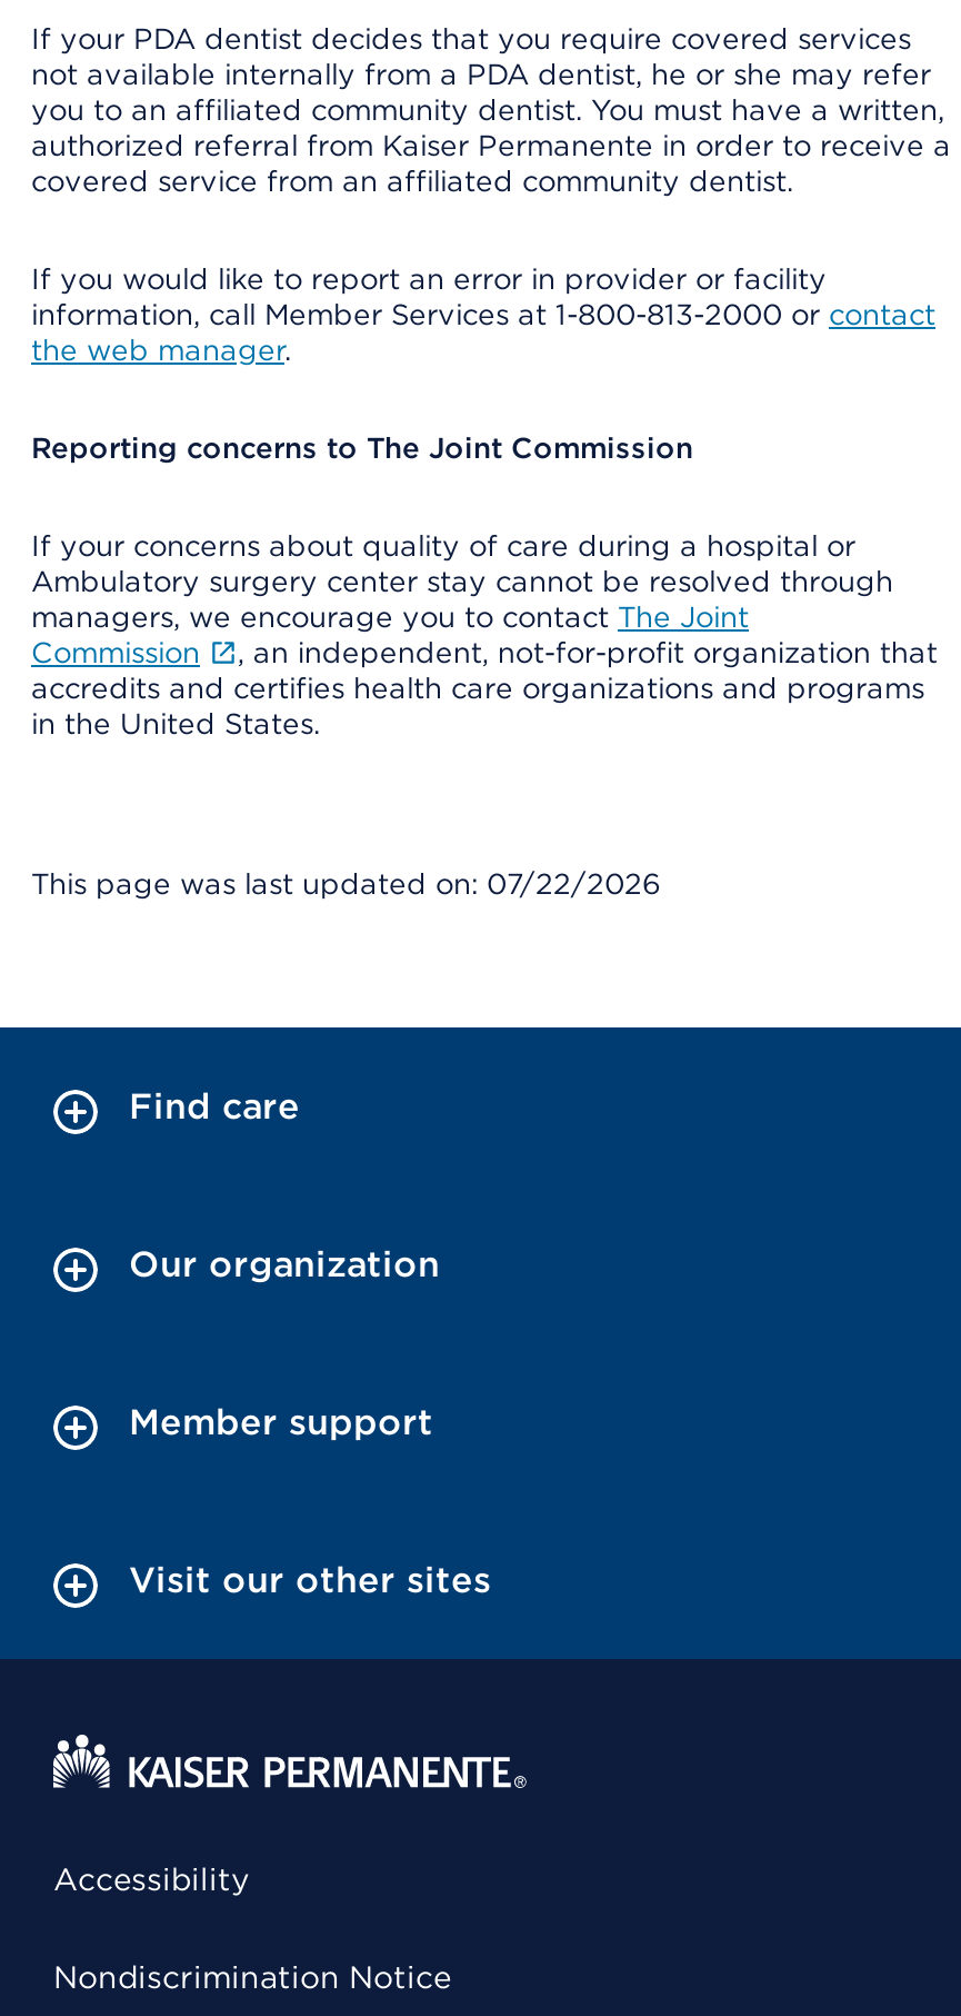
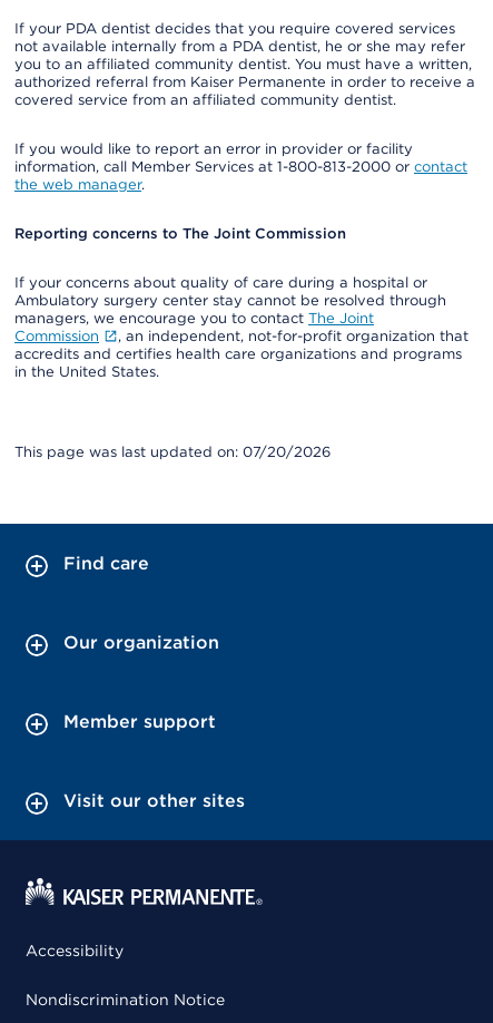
- This page was last updated on: 07/22/2026
+ This page was last updated on: 07/20/2026
